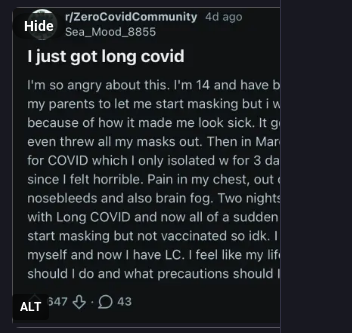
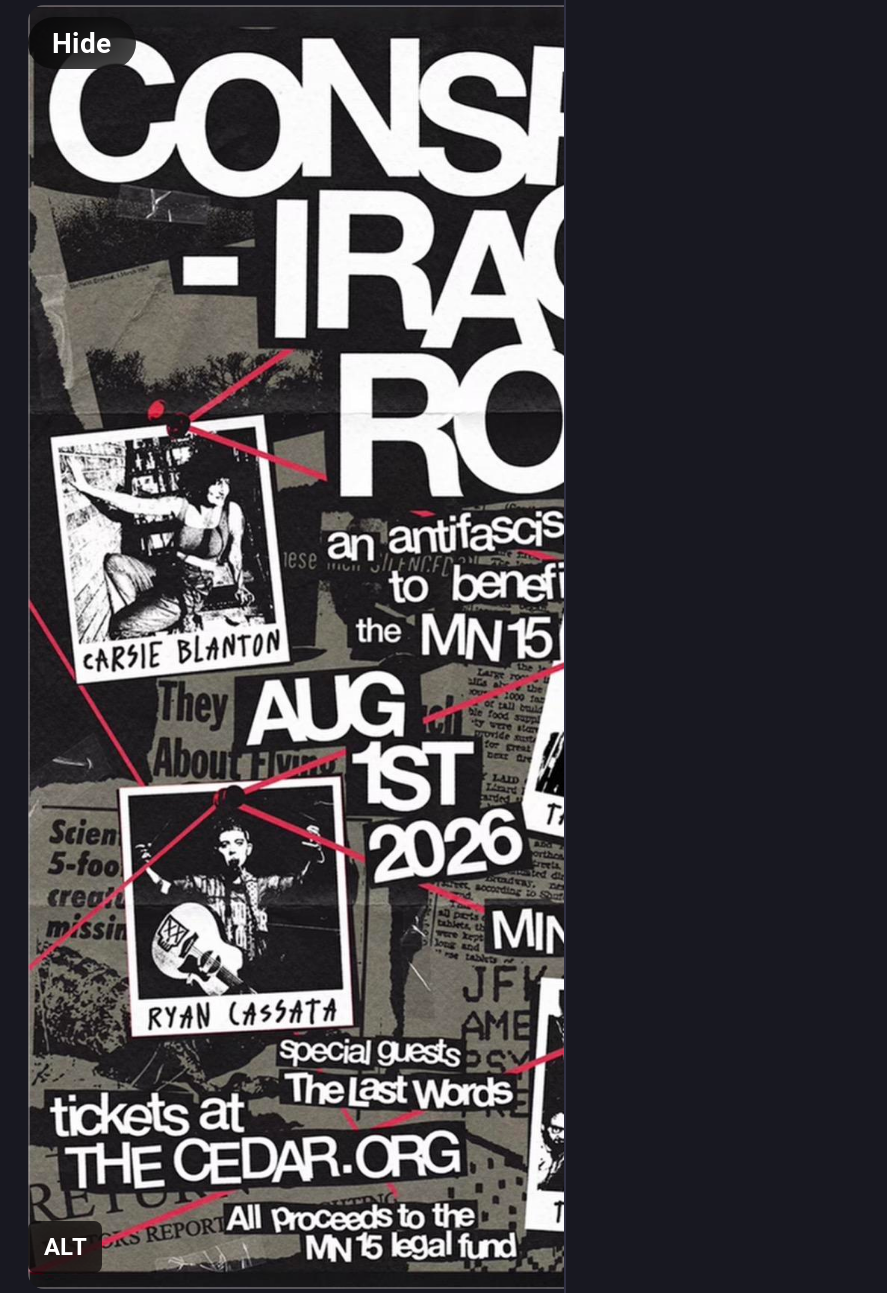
- [image]
+ [image]
